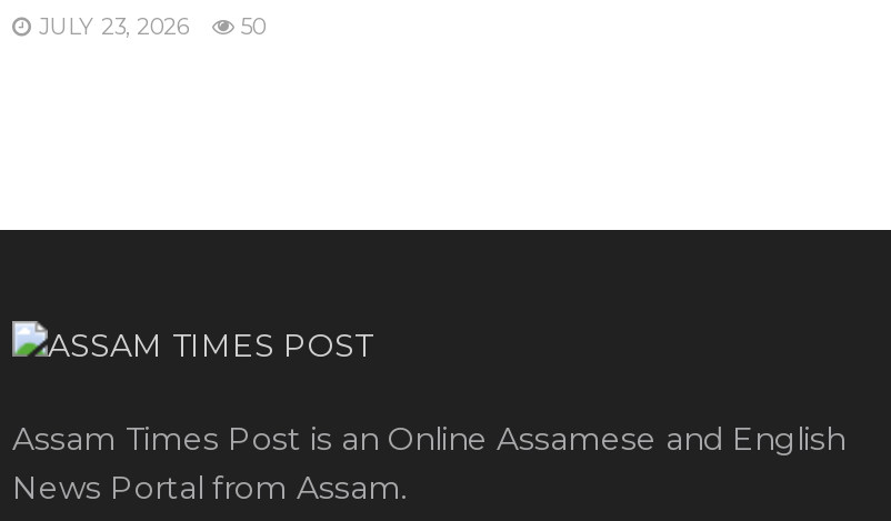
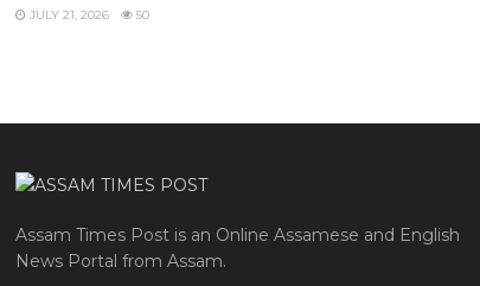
- JULY 23, 2026 50
+ JULY 21, 2026 50
